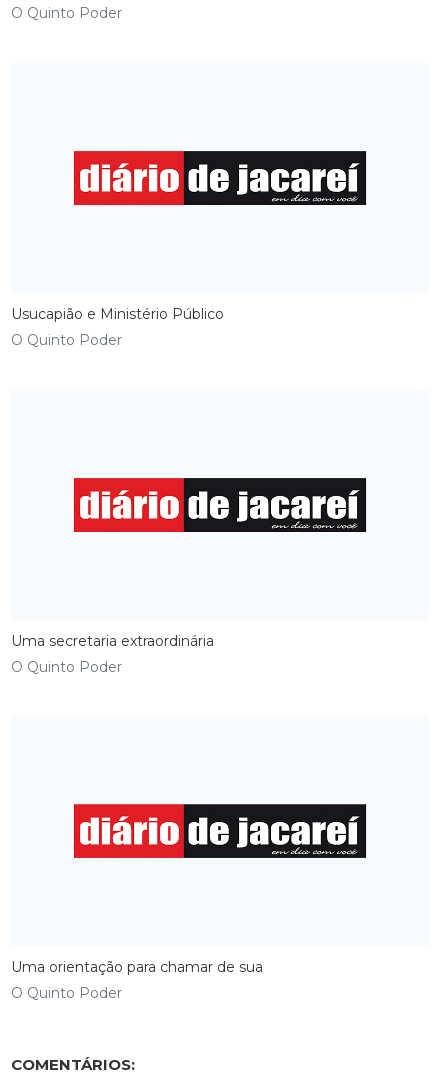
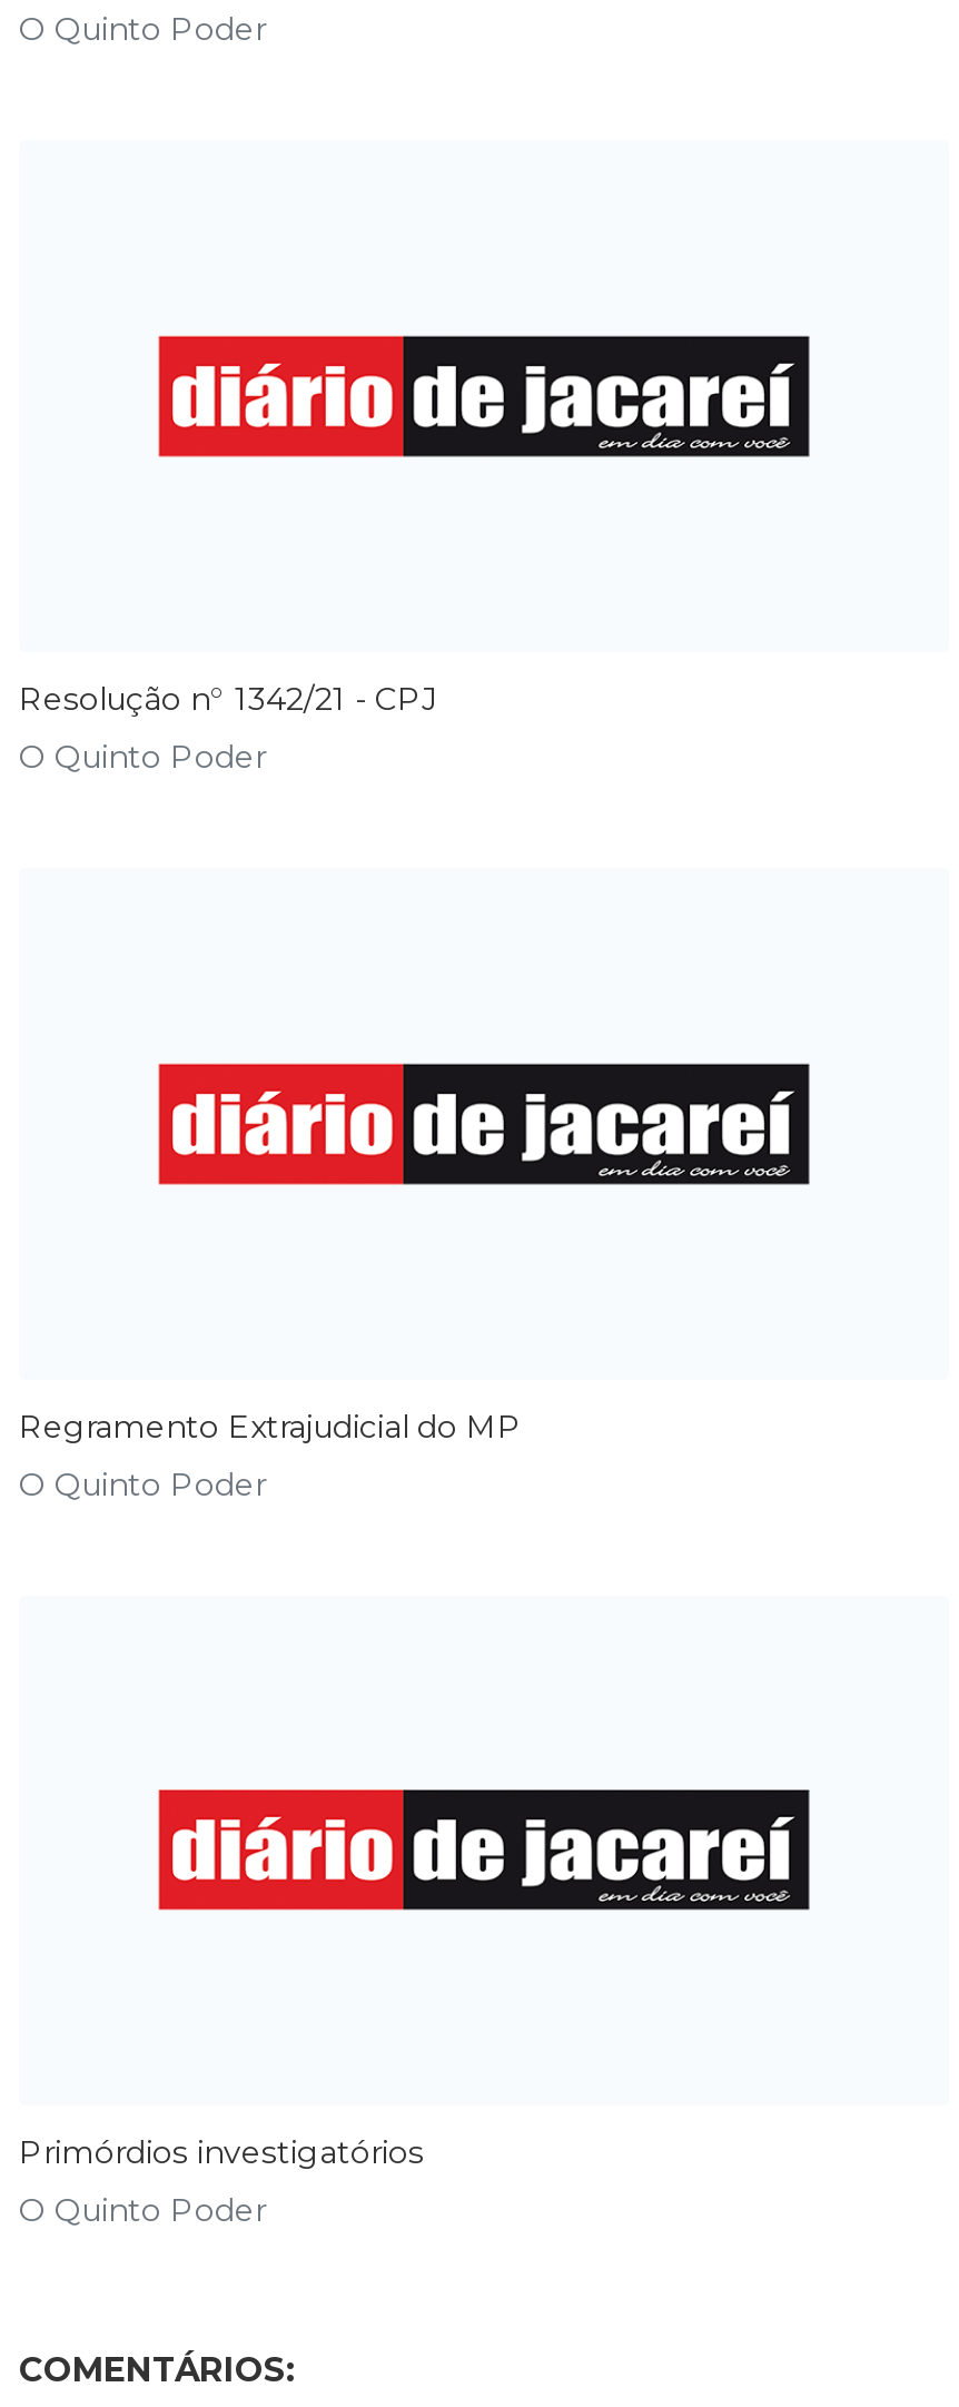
- Usucapião e Ministério Público
+ Resolução n° 1342/21 - CPJ

- Uma secretaria extraordinária
+ Regramento Extrajudicial do MP

- Uma orientação para chamar de sua
+ Primórdios investigatórios
